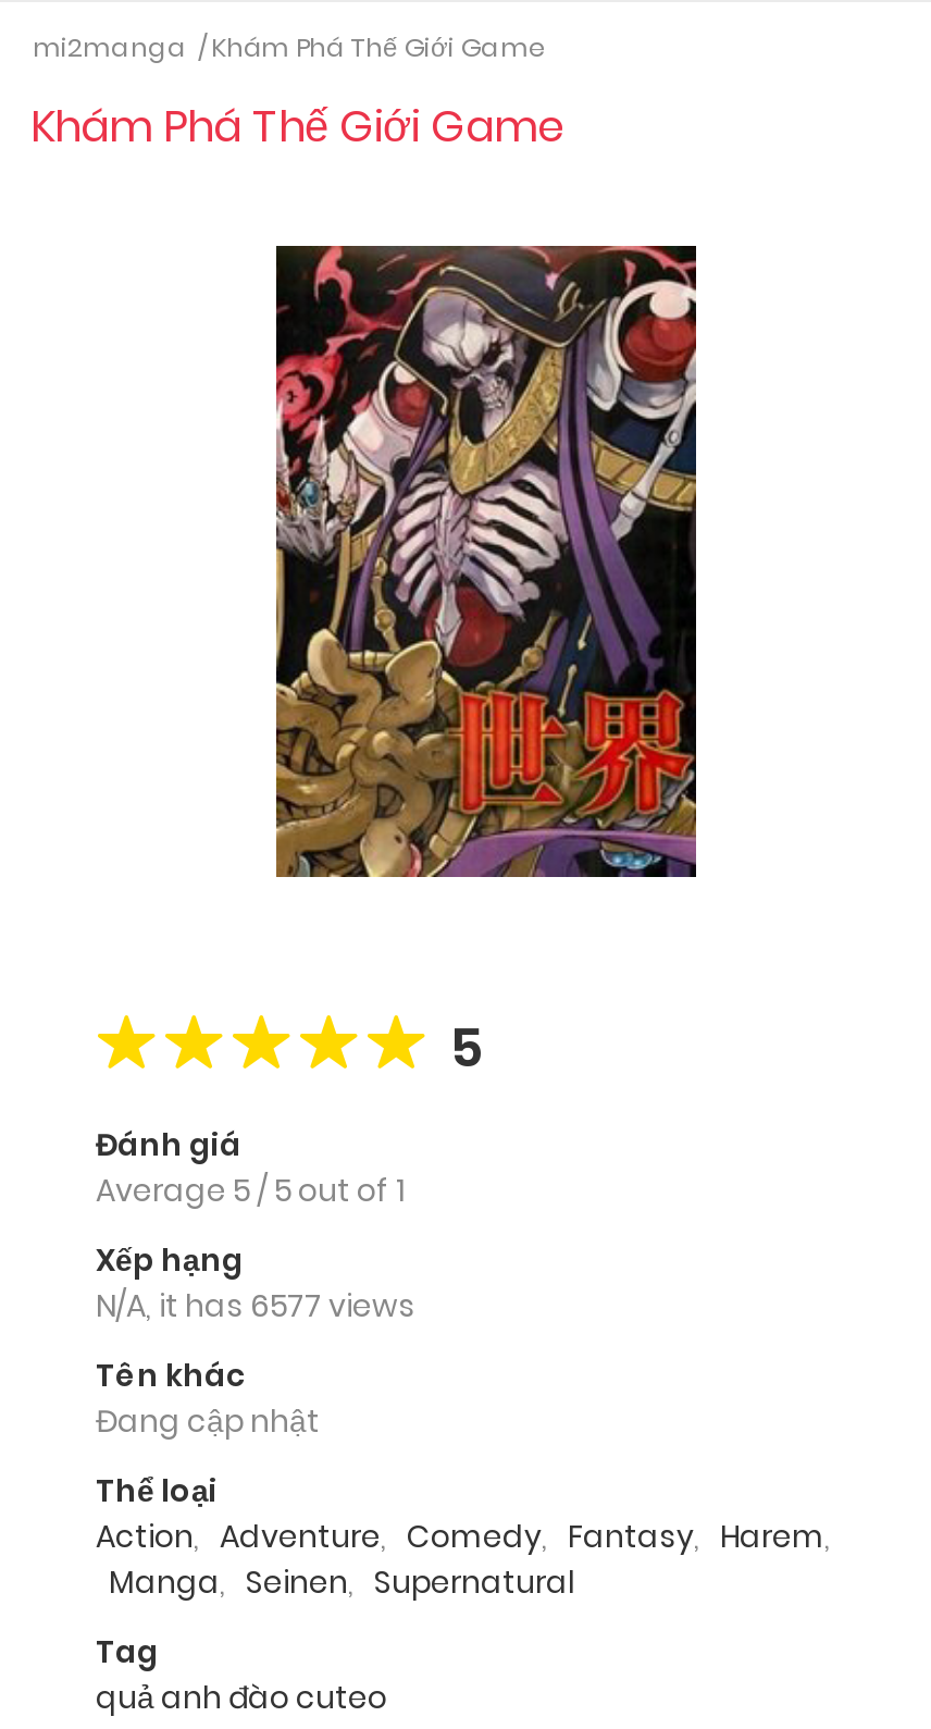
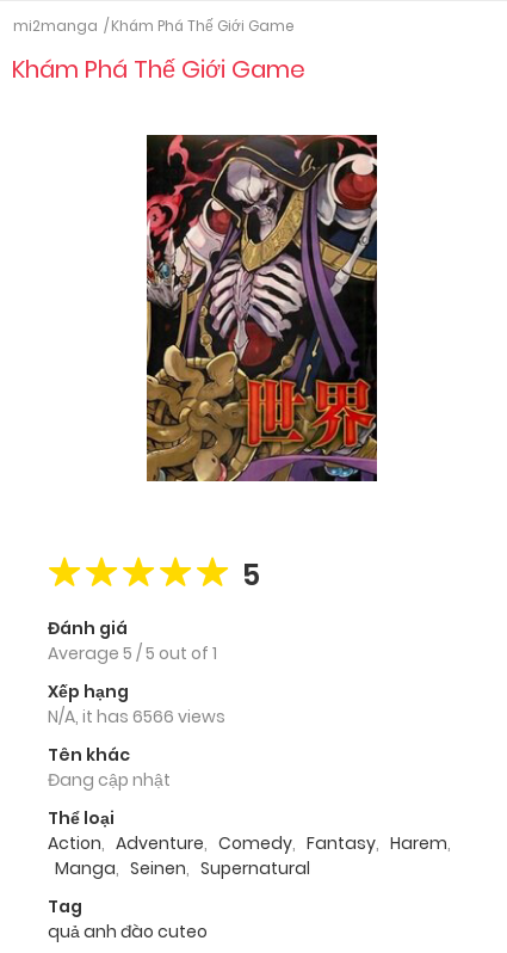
- N/A, it has 6577 views
+ N/A, it has 6566 views
